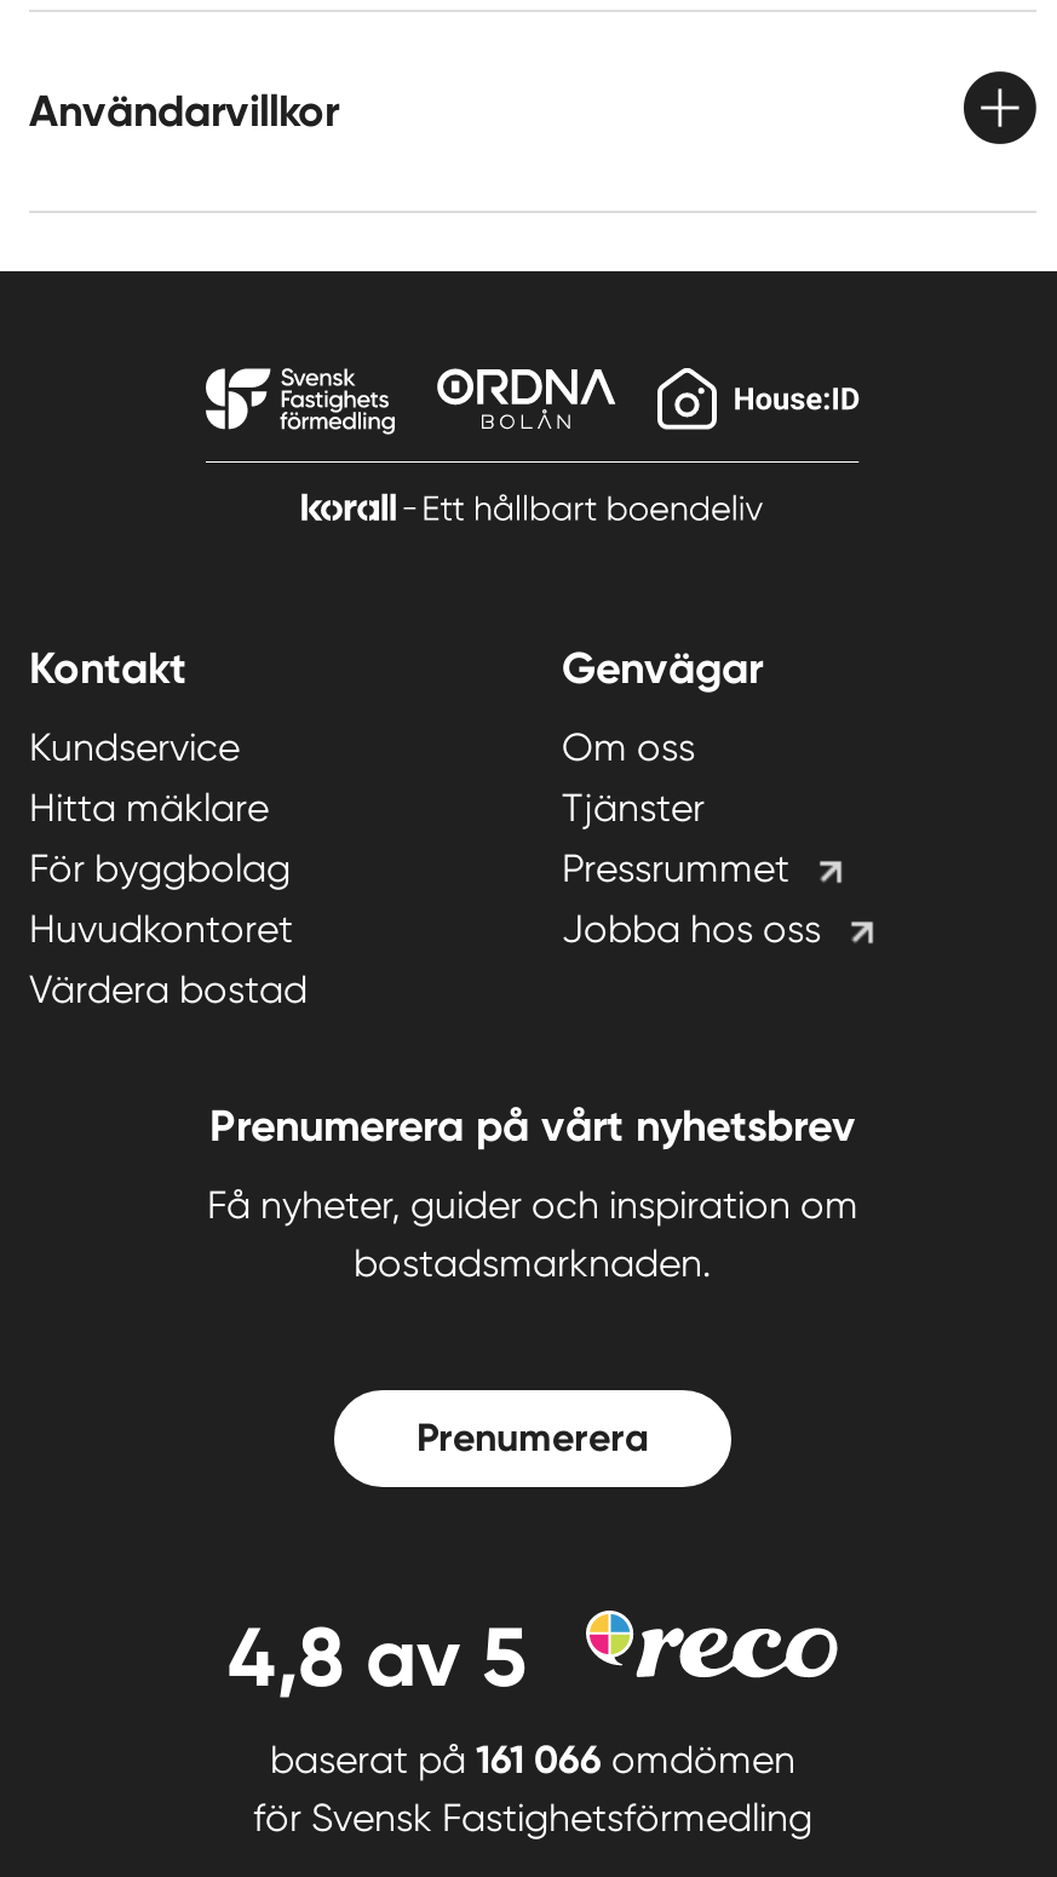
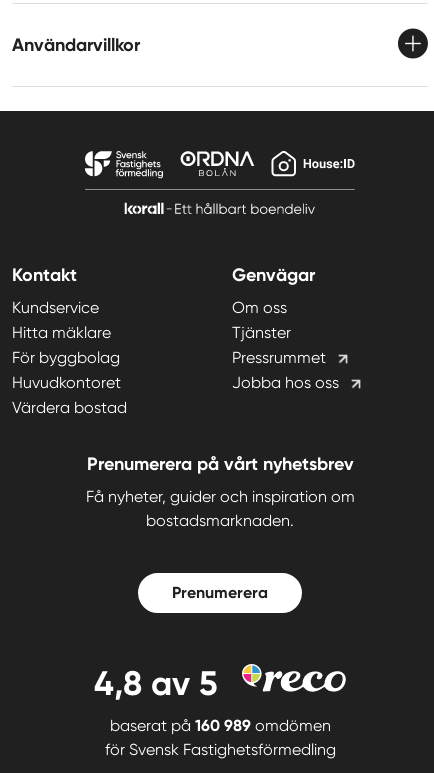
- baserat på 161 066 omdömen
+ baserat på 160 989 omdömen
